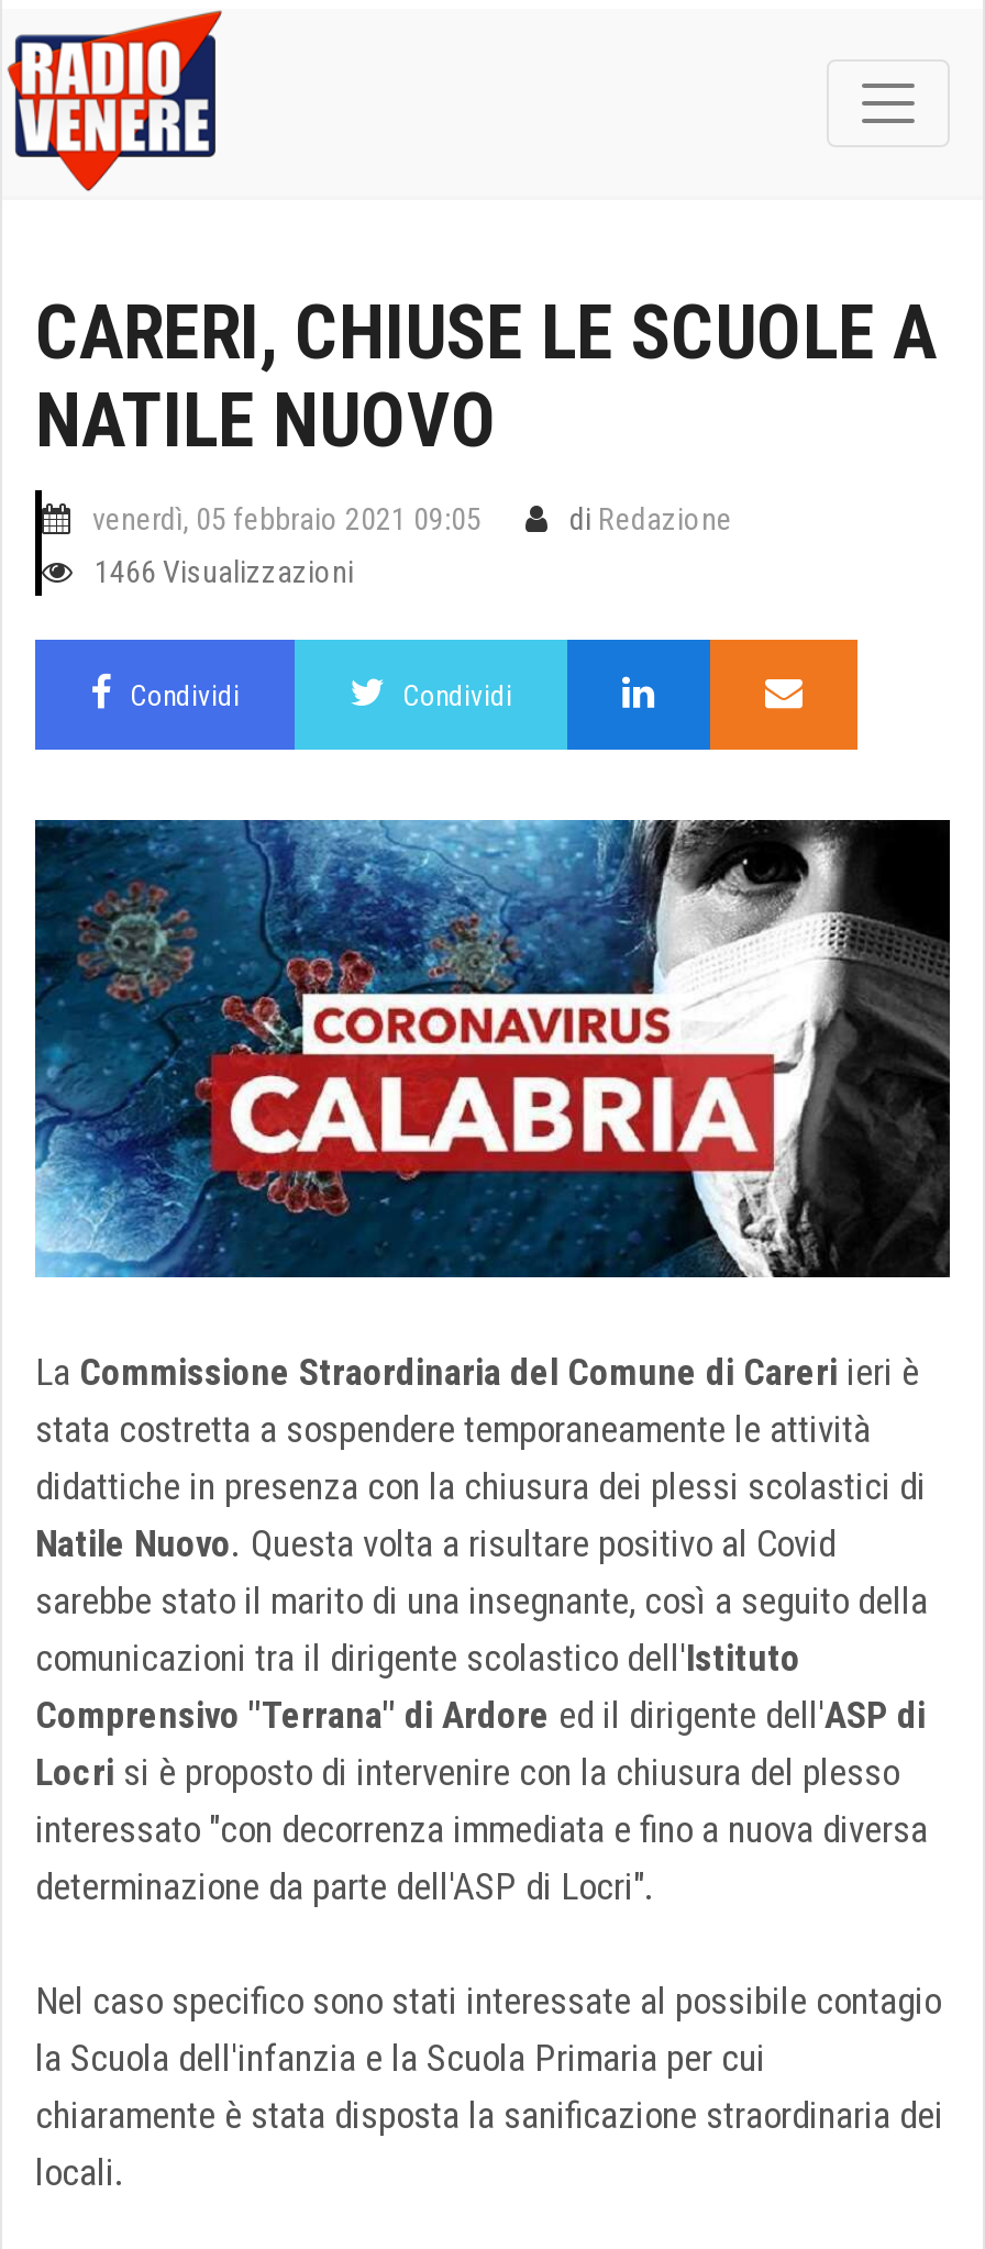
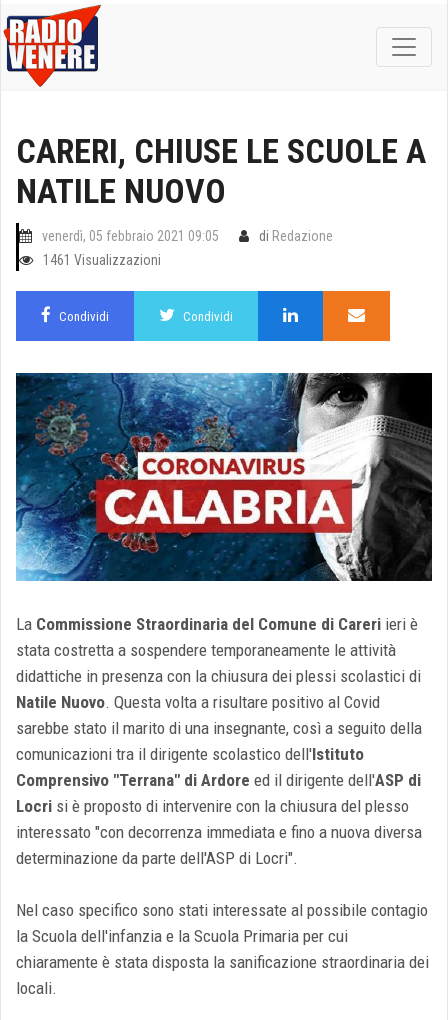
- 1466 Visualizzazioni
+ 1461 Visualizzazioni
